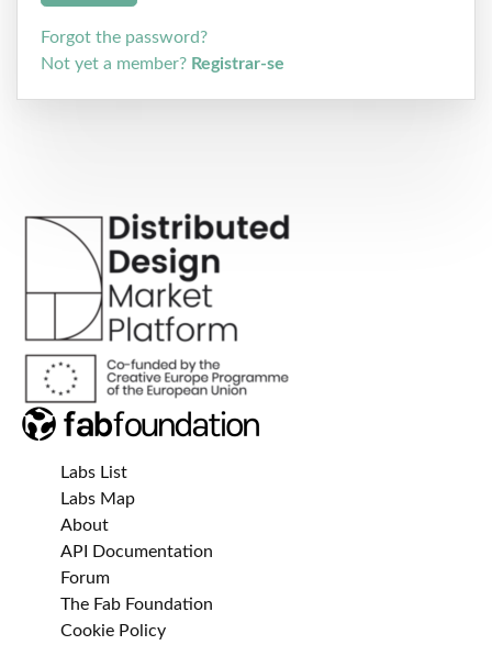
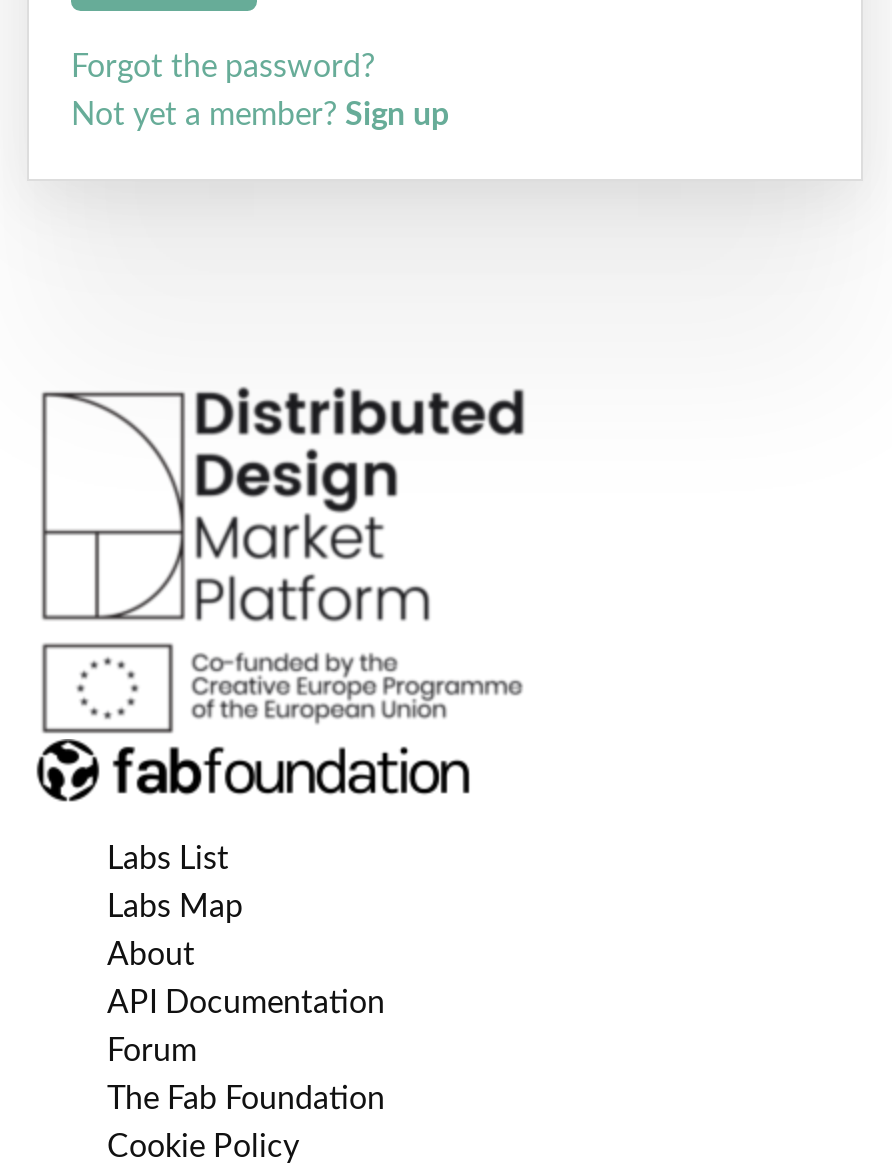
- Not yet a member? Registrar-se
+ Not yet a member? Sign up
